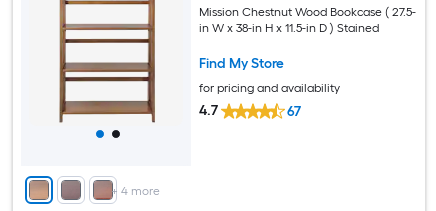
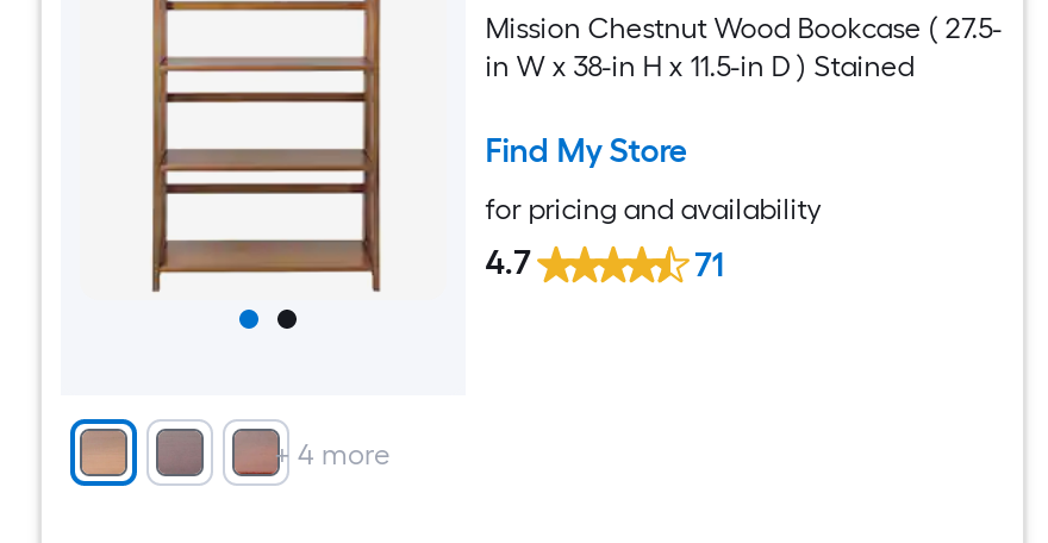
- 67
+ 71
